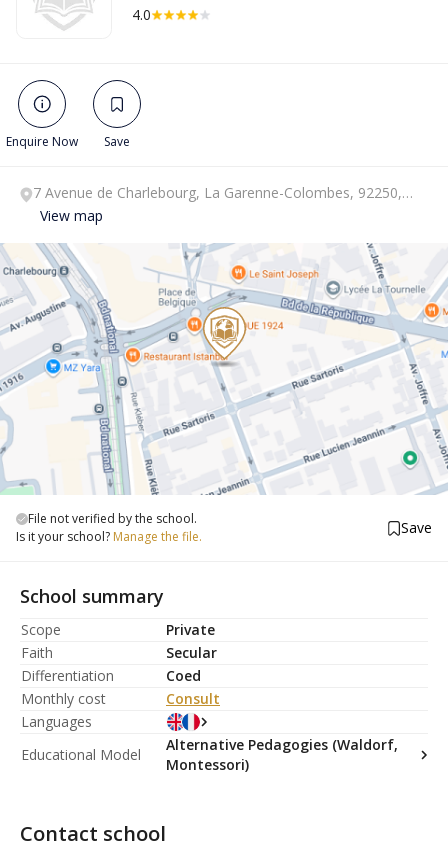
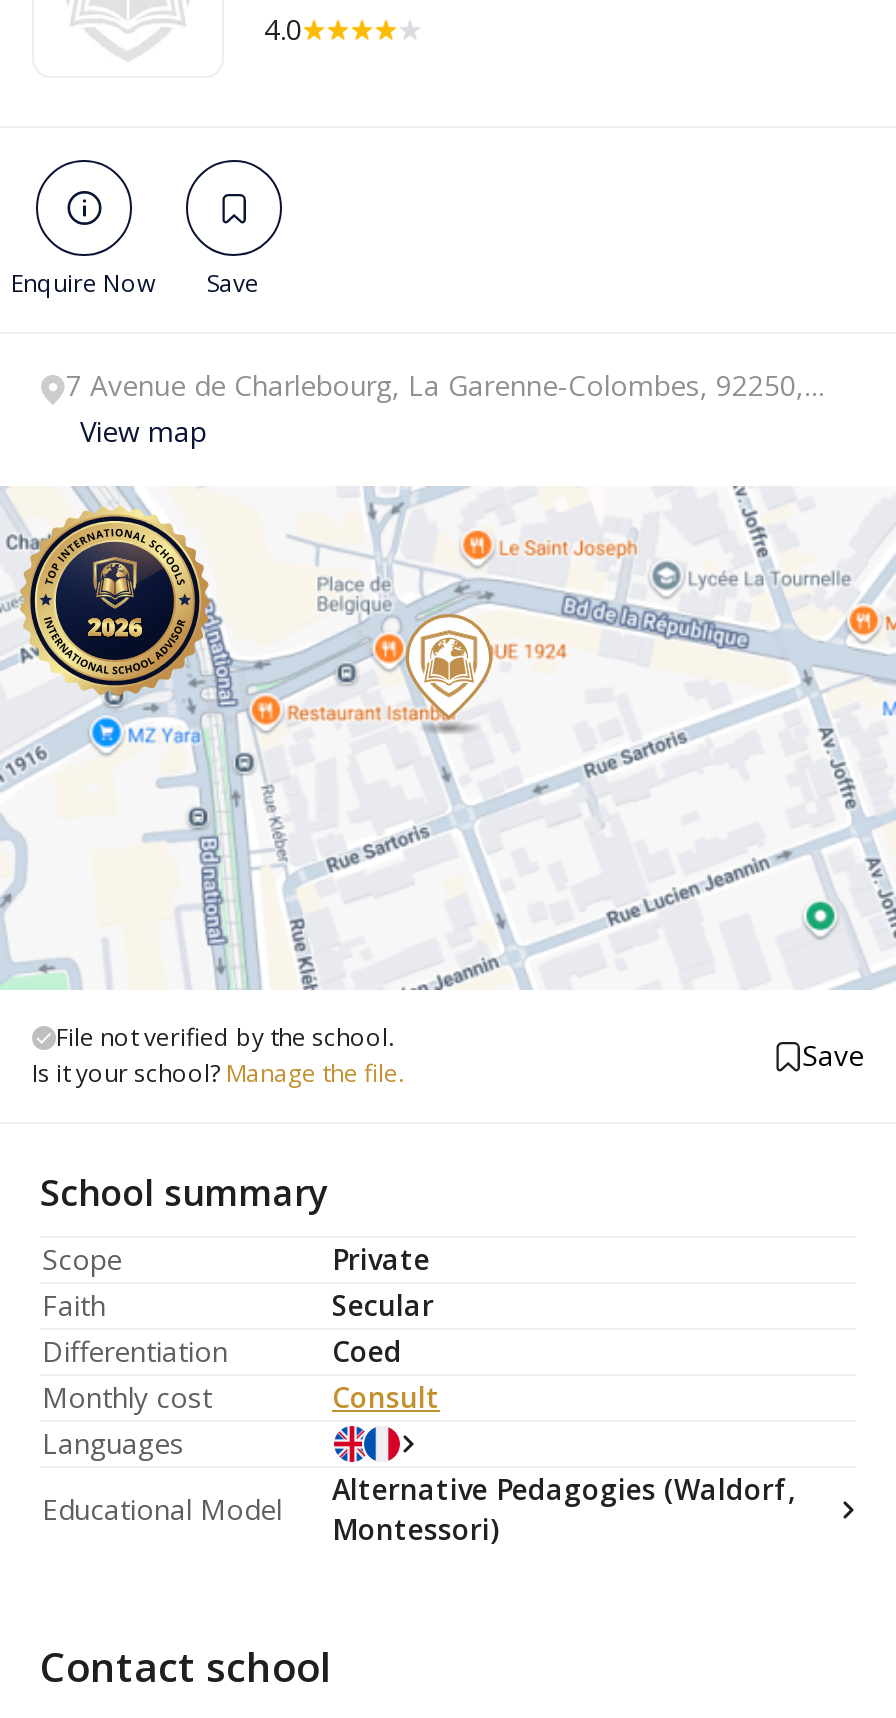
- [image]
+ [image]
